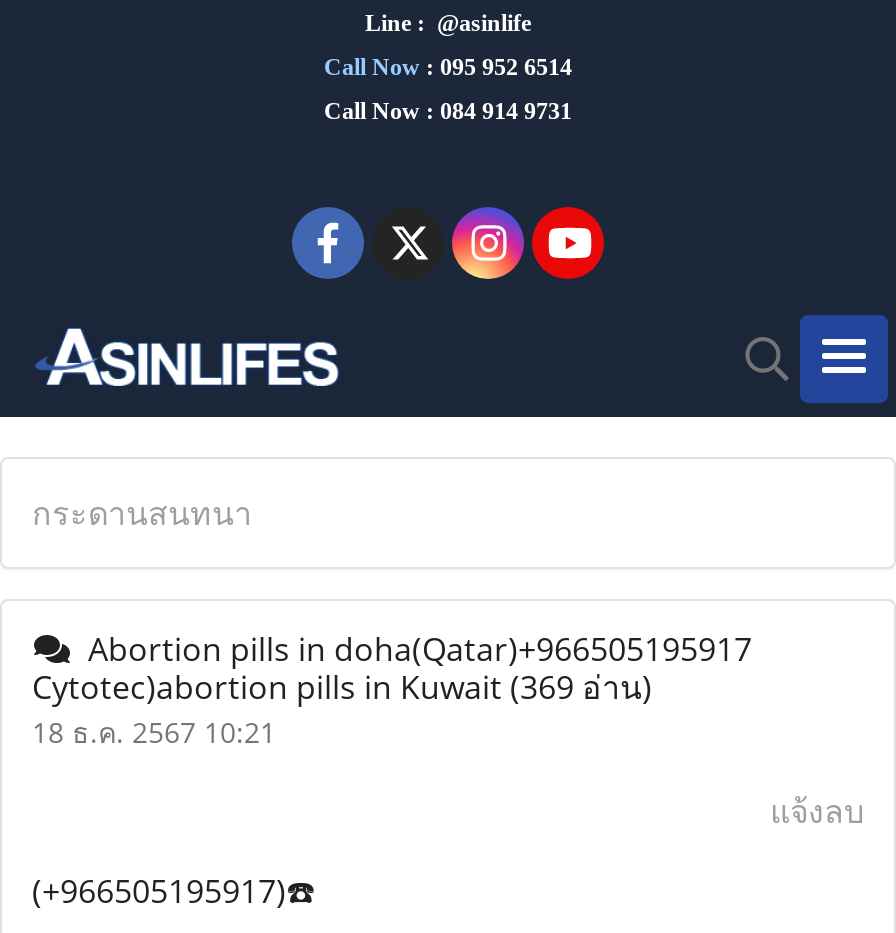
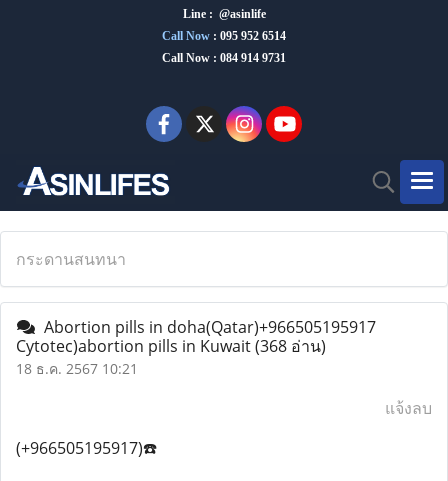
- Cytotec)abortion pills in Kuwait (369 อ่าน)
+ Cytotec)abortion pills in Kuwait (368 อ่าน)
